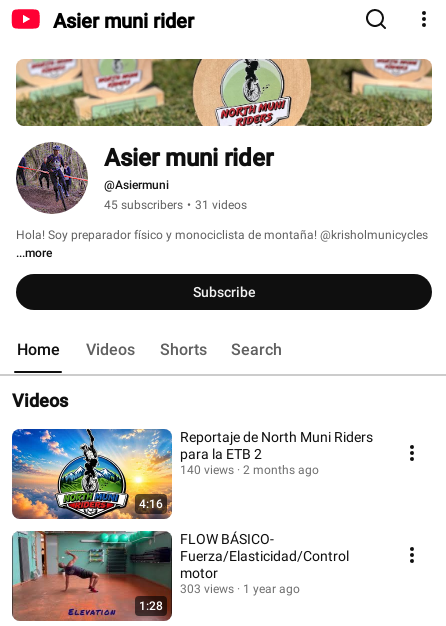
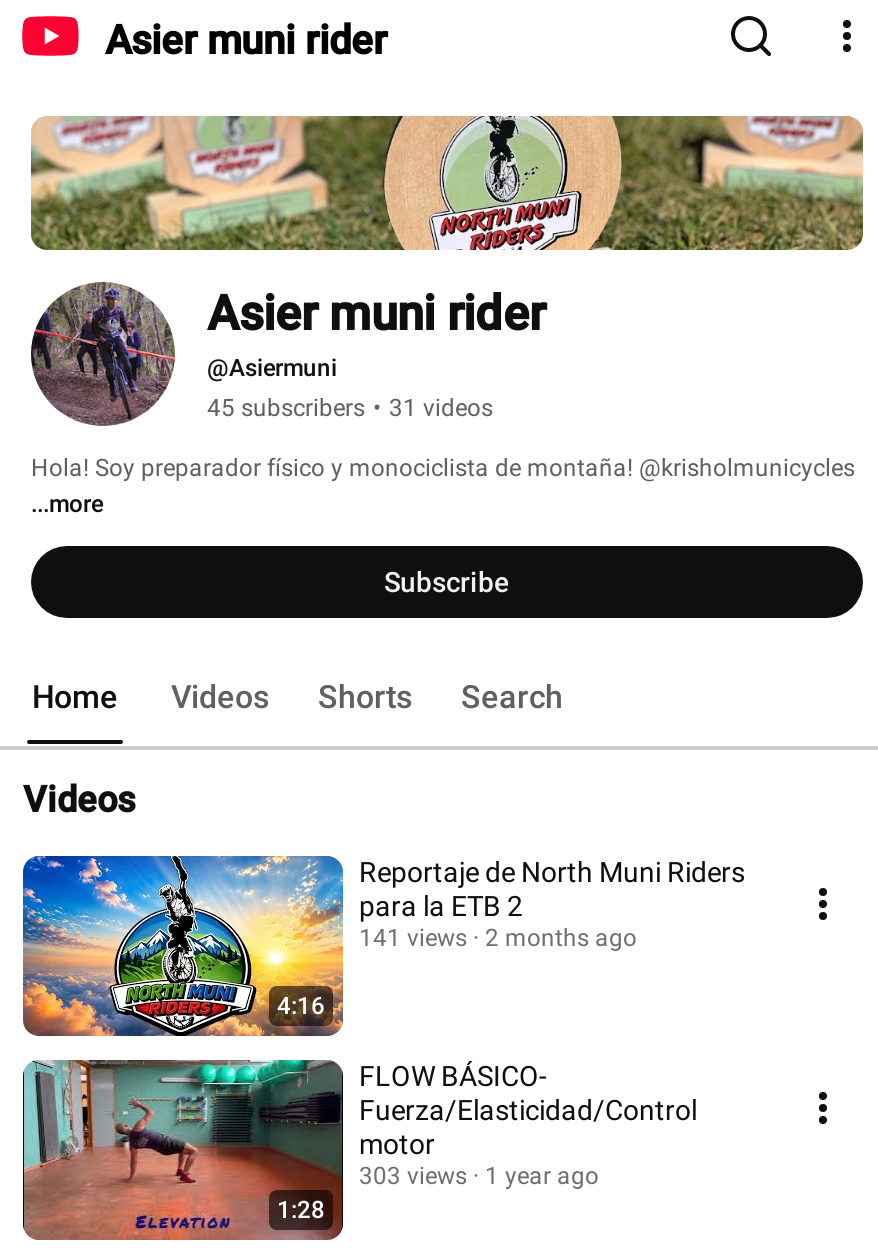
- 140 views 2 months ago
+ 141 views 2 months ago
